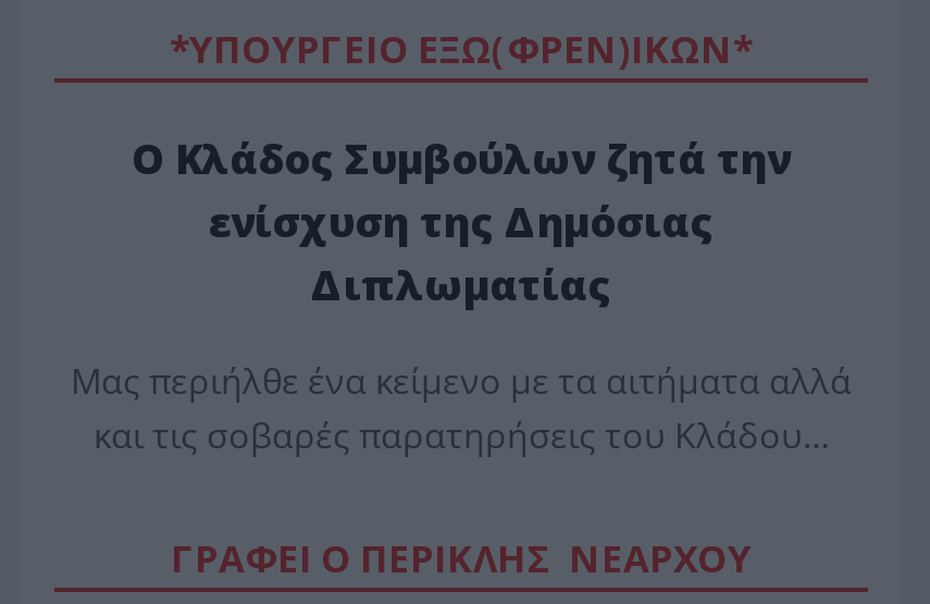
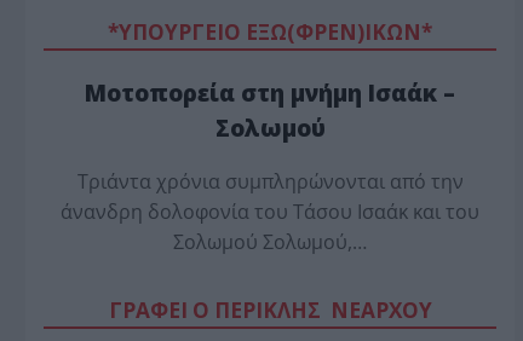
- Ο Κλάδος Συμβούλων ζητά την
- ενίσχυση της Δημόσιας
- Διπλωματίας
+ Μοτοπορεία στη μνήμη Ισαάκ –
+ Σολωμού

- Μας περιήλθε ένα κείμενο με τα αιτήματα αλλά
- και τις σοβαρές παρατηρήσεις του Κλάδου…
+ Τριάντα χρόνια συμπληρώνονται από την
+ άνανδρη δολοφονία του Τάσου Ισαάκ και του
+ Σολωμού Σολωμού,…
